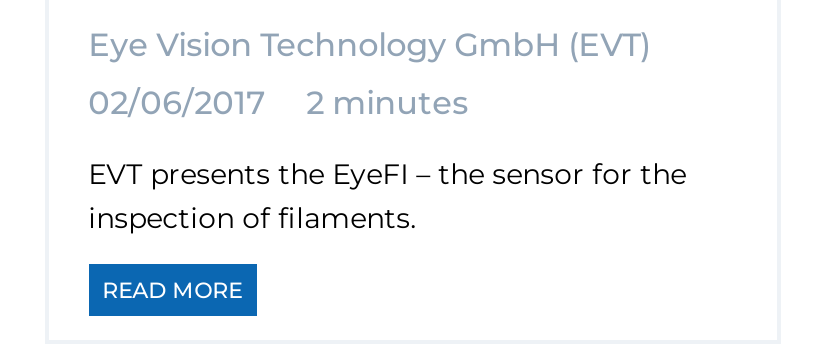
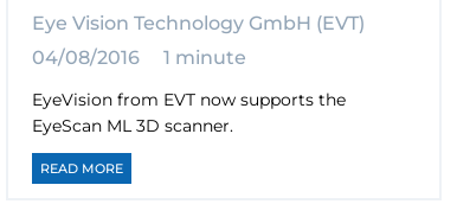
- 02/06/2017
- 2 minutes
+ 04/08/2016
+ 1 minute

- EVT presents the EyeFI – the sensor for the
- inspection of filaments.
+ EyeVision from EVT now supports the
+ EyeScan ML 3D scanner.
